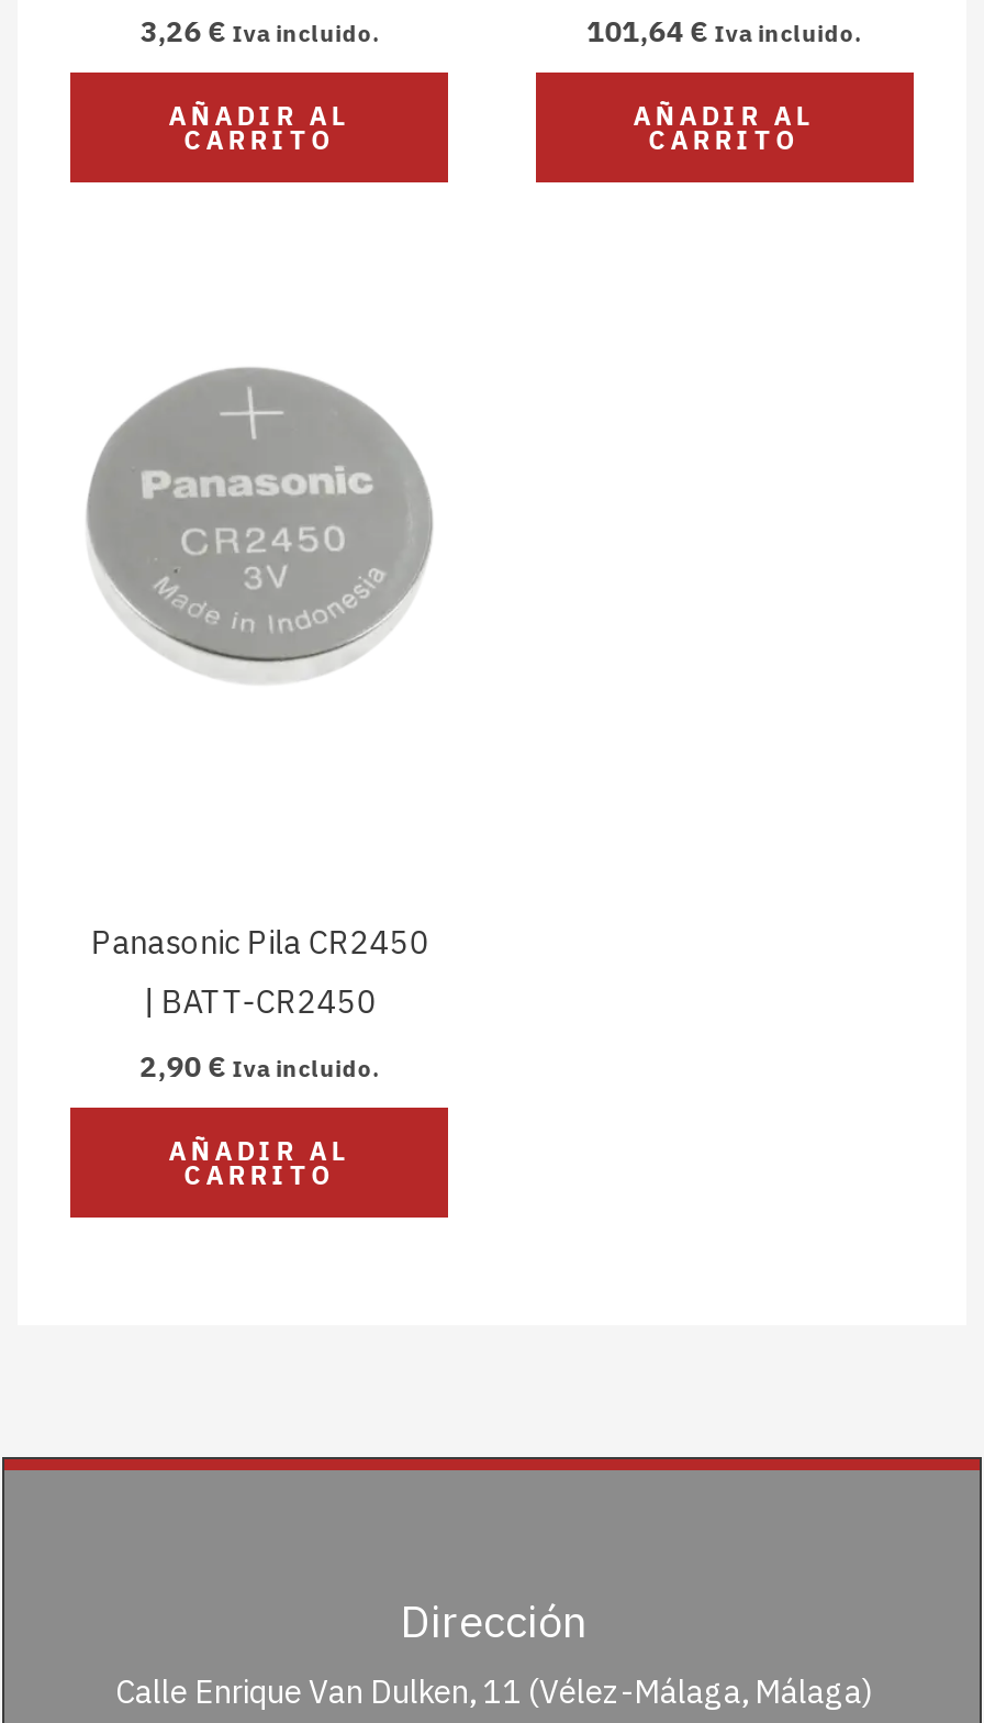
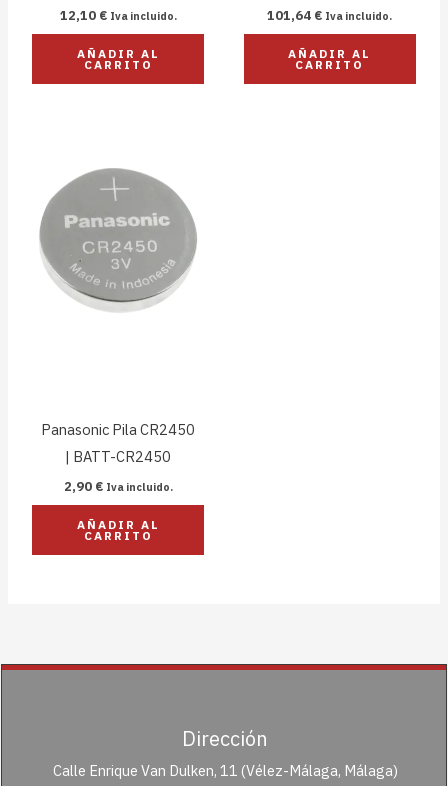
- 3,26 € Iva incluido.
+ 12,10 € Iva incluido.
